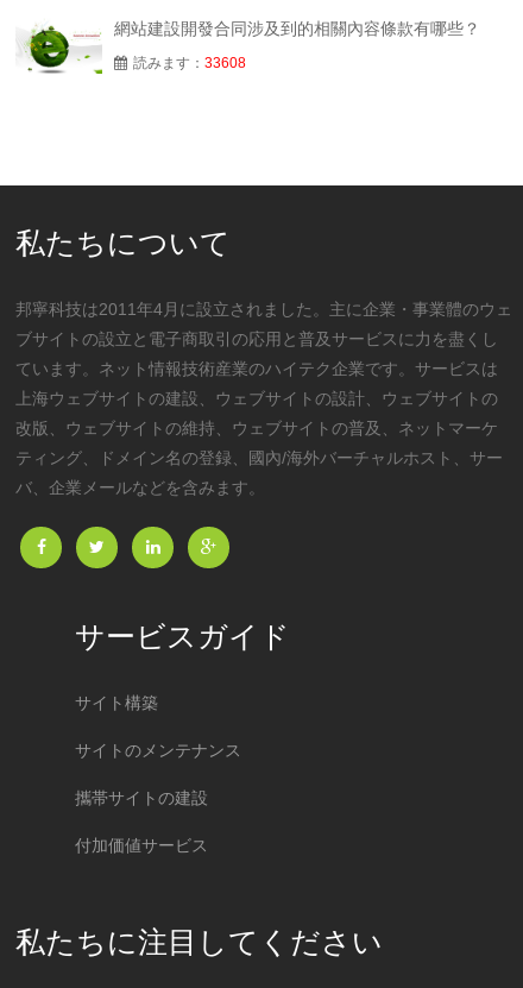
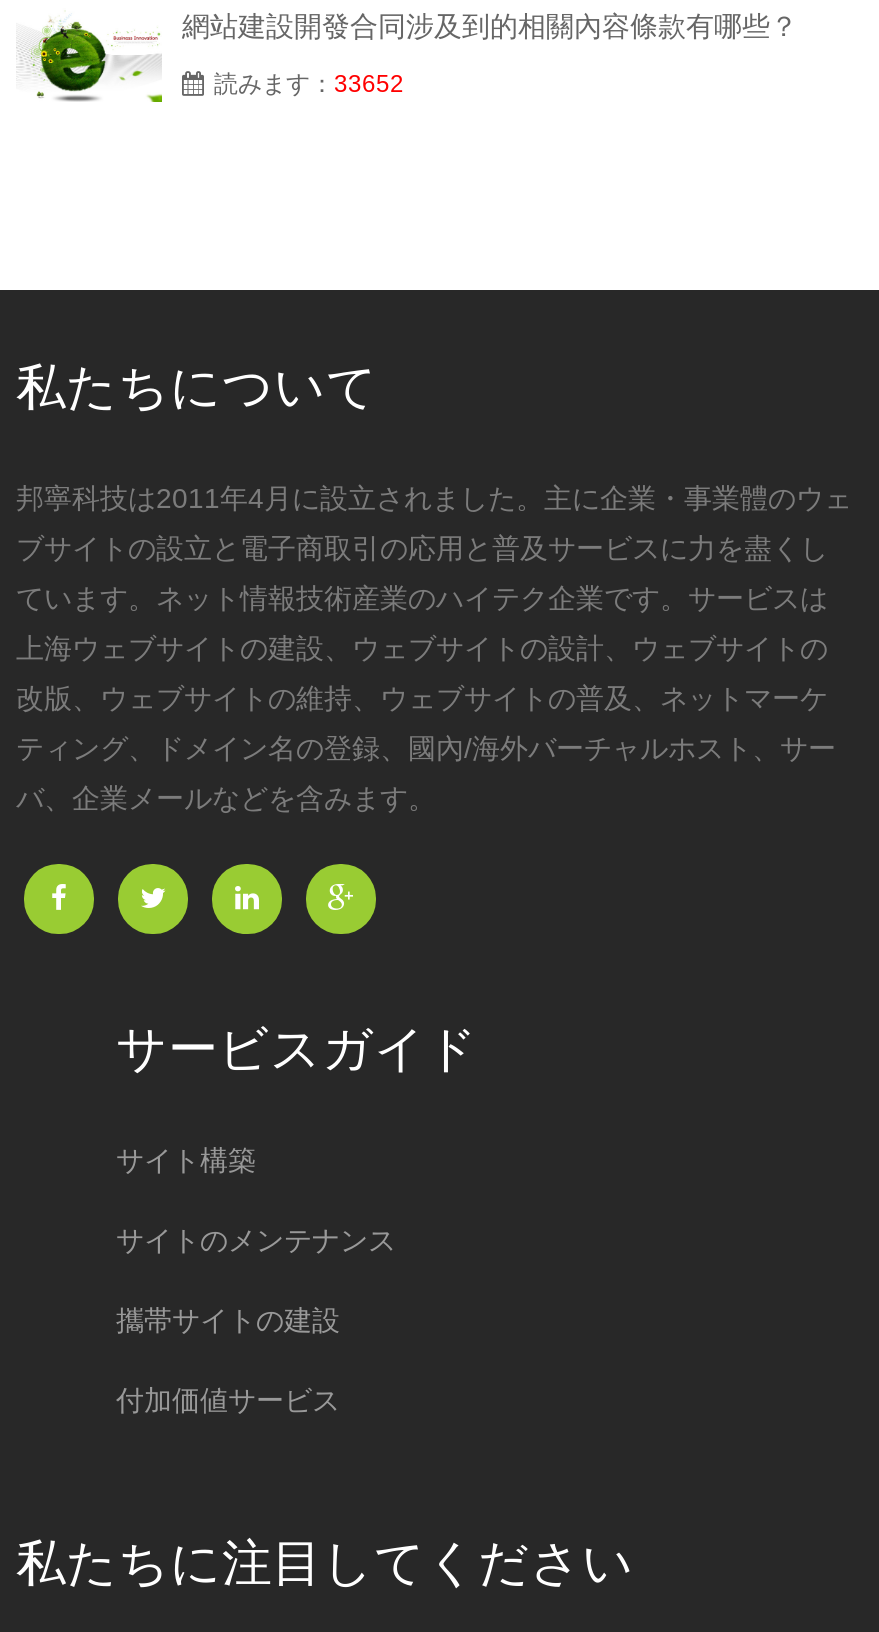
- 読みます：33608
+ 読みます：33652
